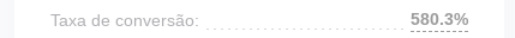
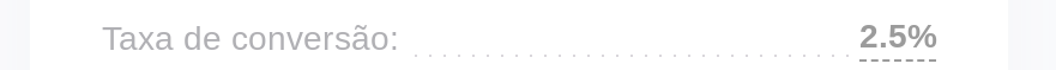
- 580.3%
+ 2.5%
